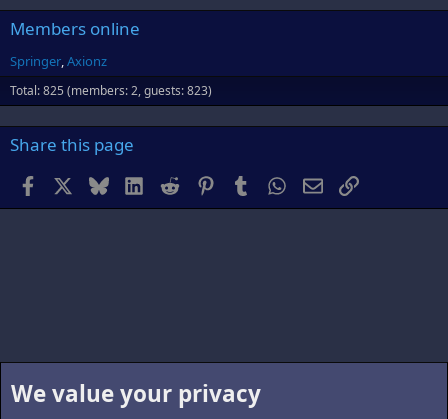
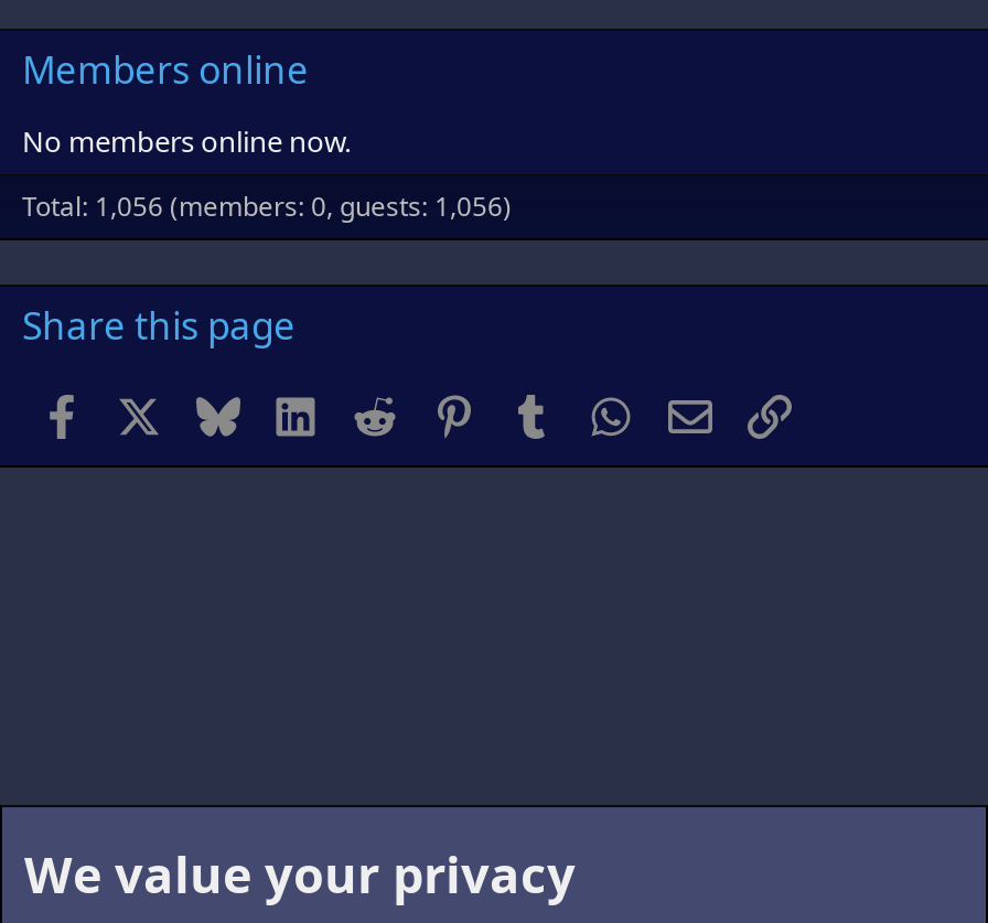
- Springer Axionz
+ No members online now.

- Total: 825 (members: 2, guests: 823)
+ Total: 1,056 (members: 0, guests: 1,056)
